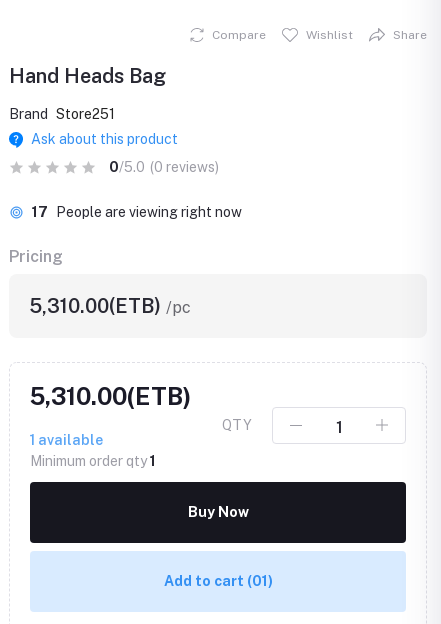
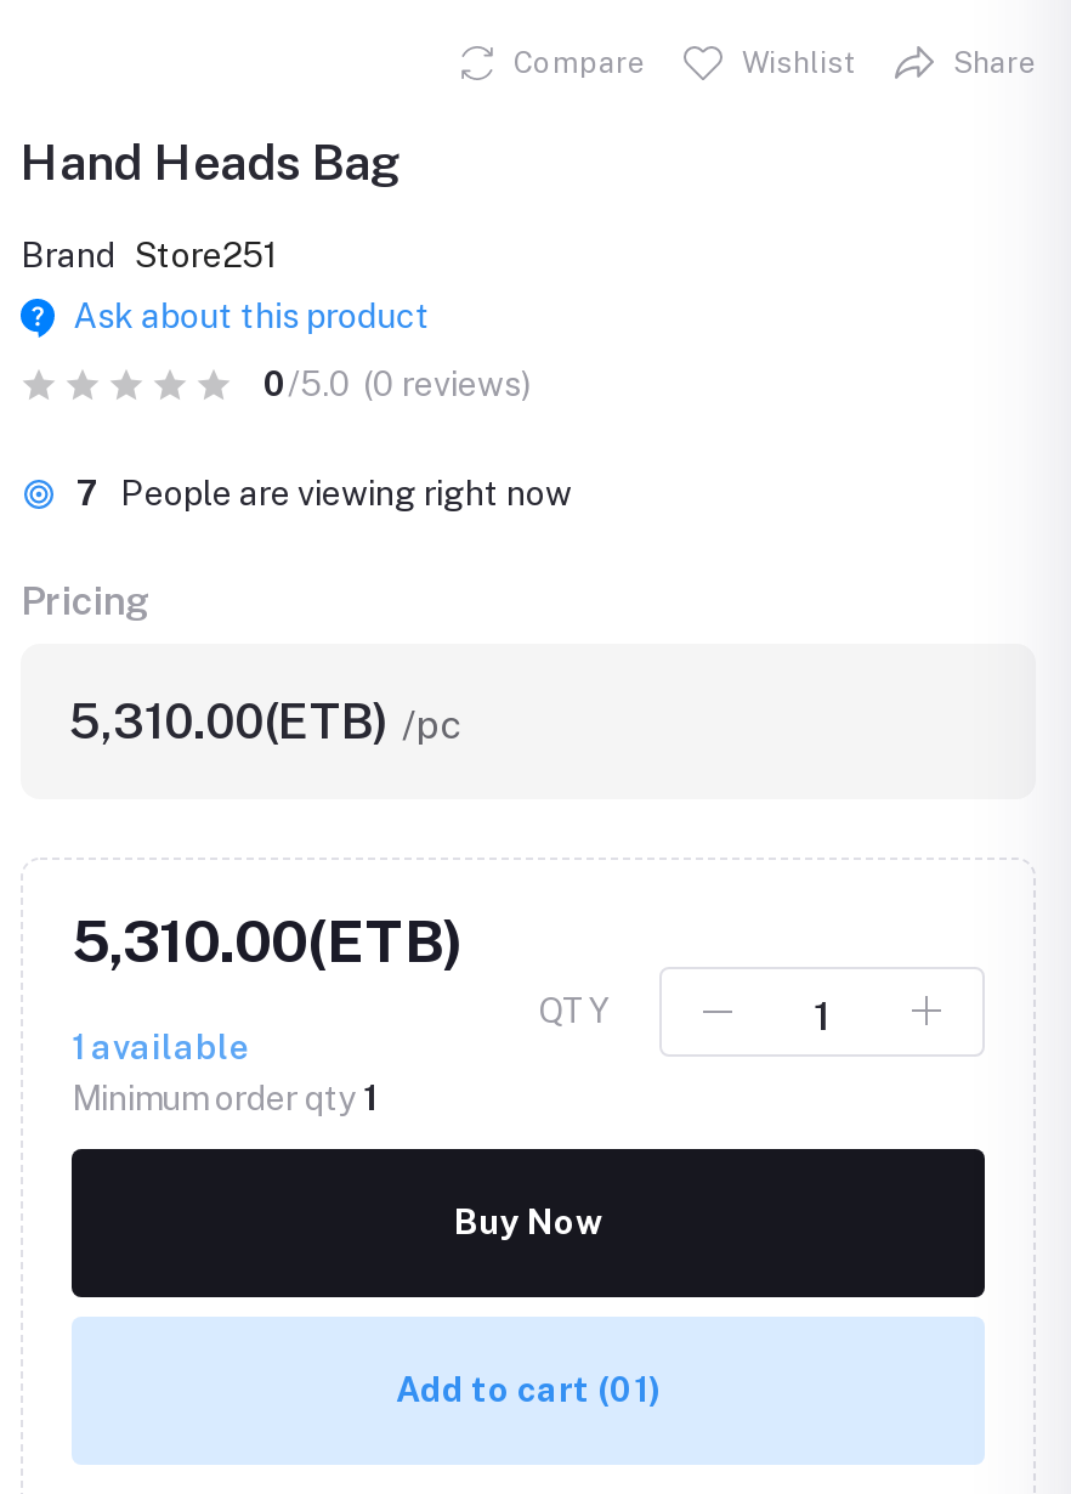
- 17 People are viewing right now
+ 7 People are viewing right now
